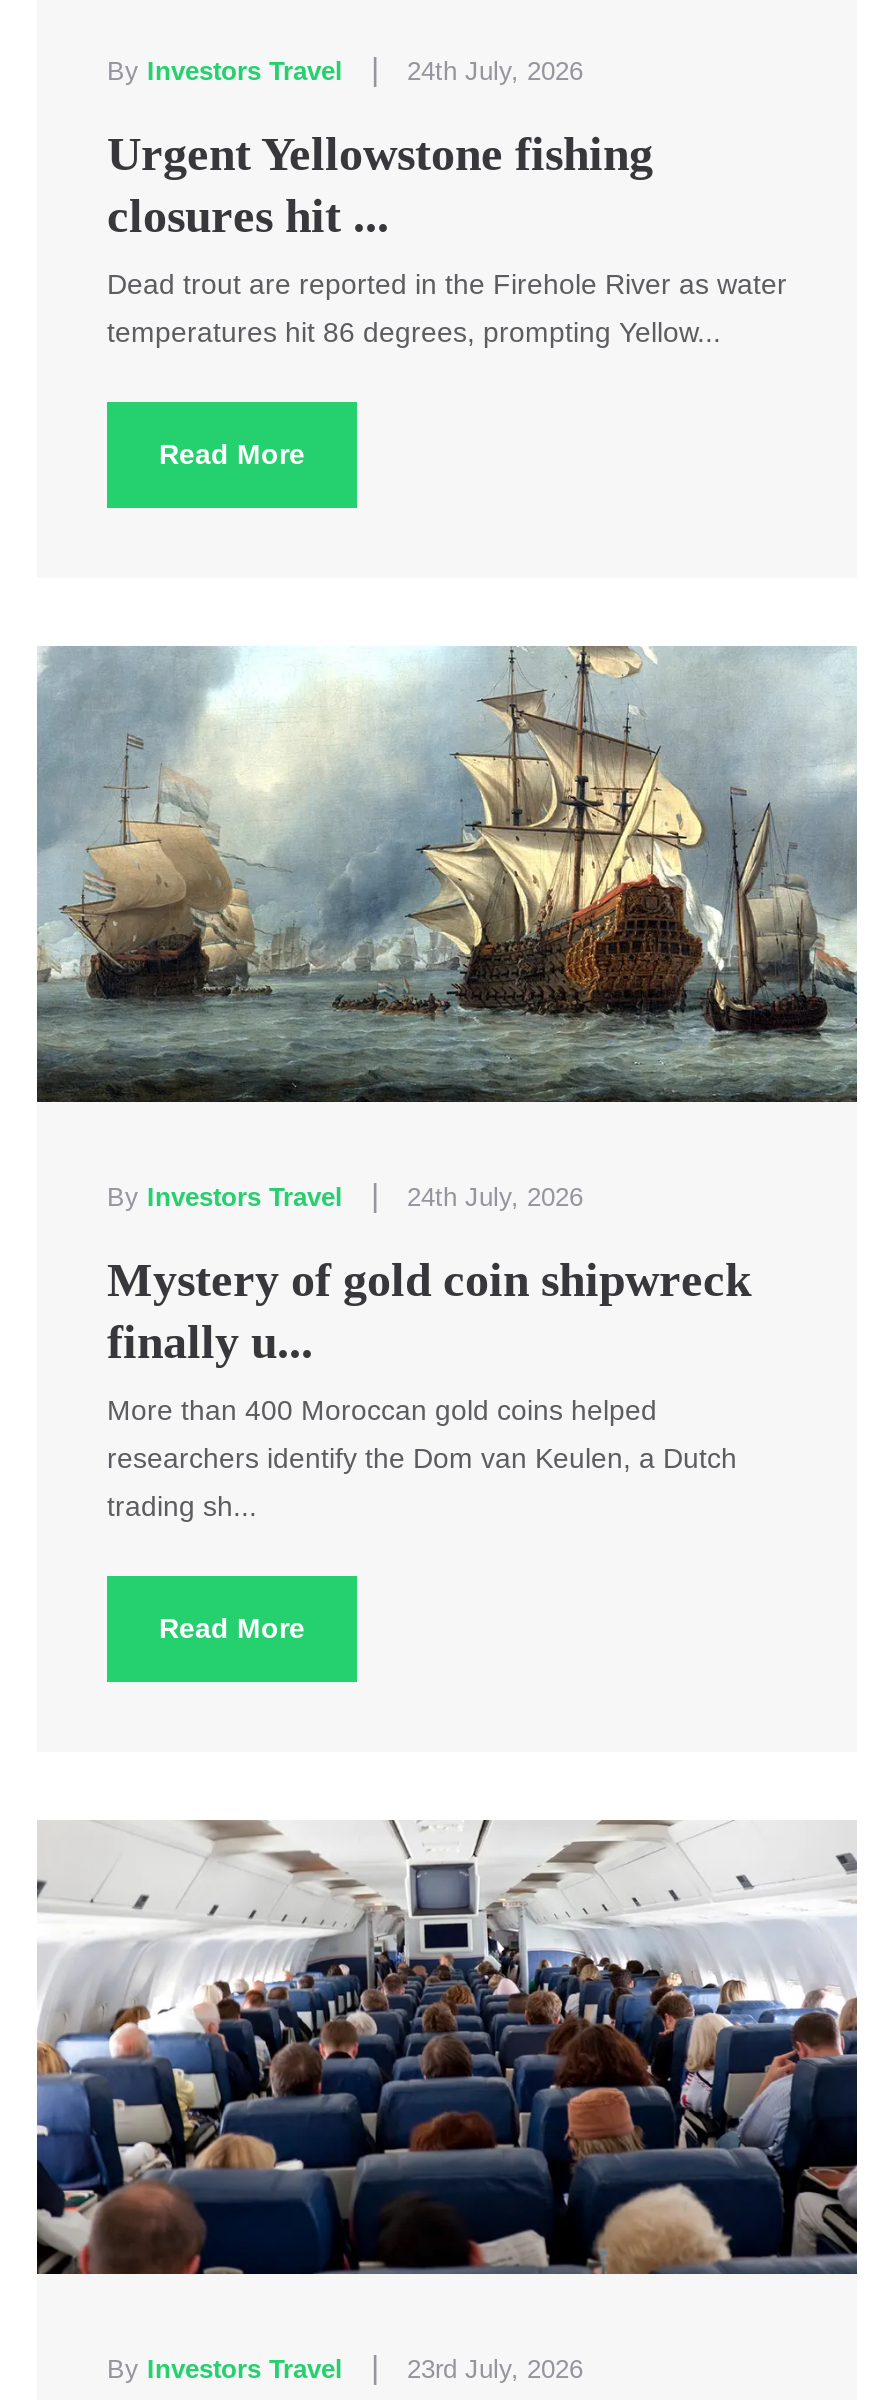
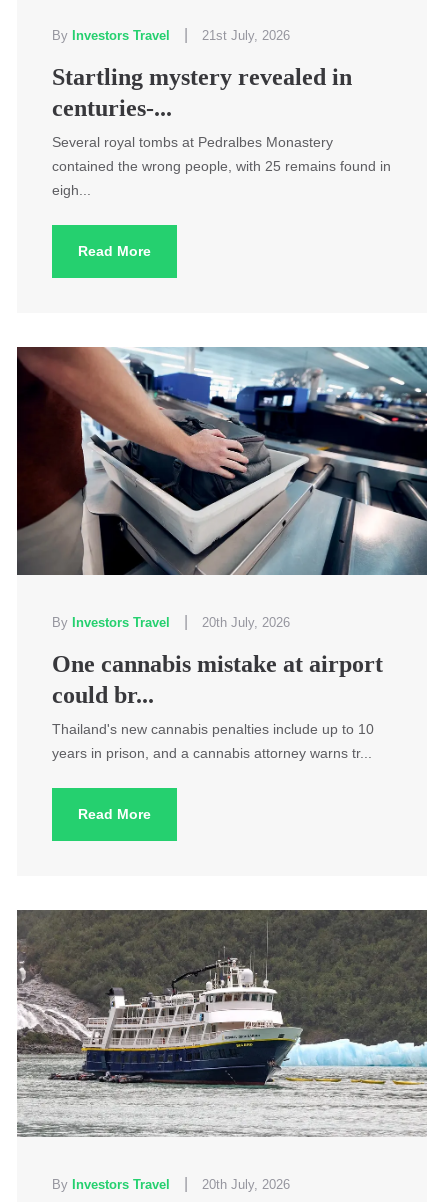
- 24th July, 2026
- Urgent Yellowstone fishing
- closures hit ...
- Dead trout are reported in the Firehole River as water
- temperatures hit 86 degrees, prompting Yellow...
+ 21st July, 2026
+ Startling mystery revealed in
+ centuries-...
+ Several royal tombs at Pedralbes Monastery
+ contained the wrong people, with 25 remains found in
+ eigh...

moved down: Read More | By Investors Travel

- [image]
- 24th July, 2026
- Mystery of gold coin shipwreck
- finally u...
- More than 400 Moroccan gold coins helped
- researchers identify the Dom van Keulen, a Dutch
- trading sh...
+ [image]
+ 20th July, 2026
+ One cannabis mistake at airport
+ could br...
+ Thailand's new cannabis penalties include up to 10
+ years in prison, and a cannabis attorney warns tr...

- [image]
- 23rd July, 2026
+ [image]
+ 20th July, 2026
